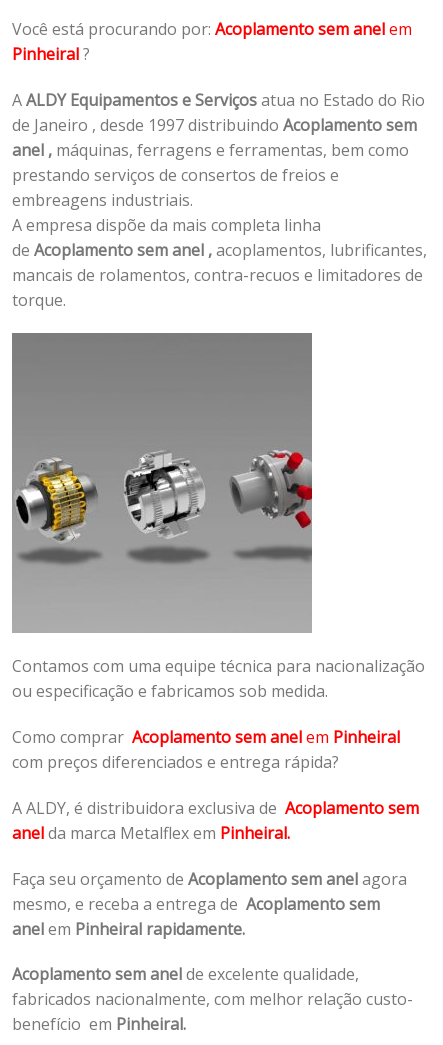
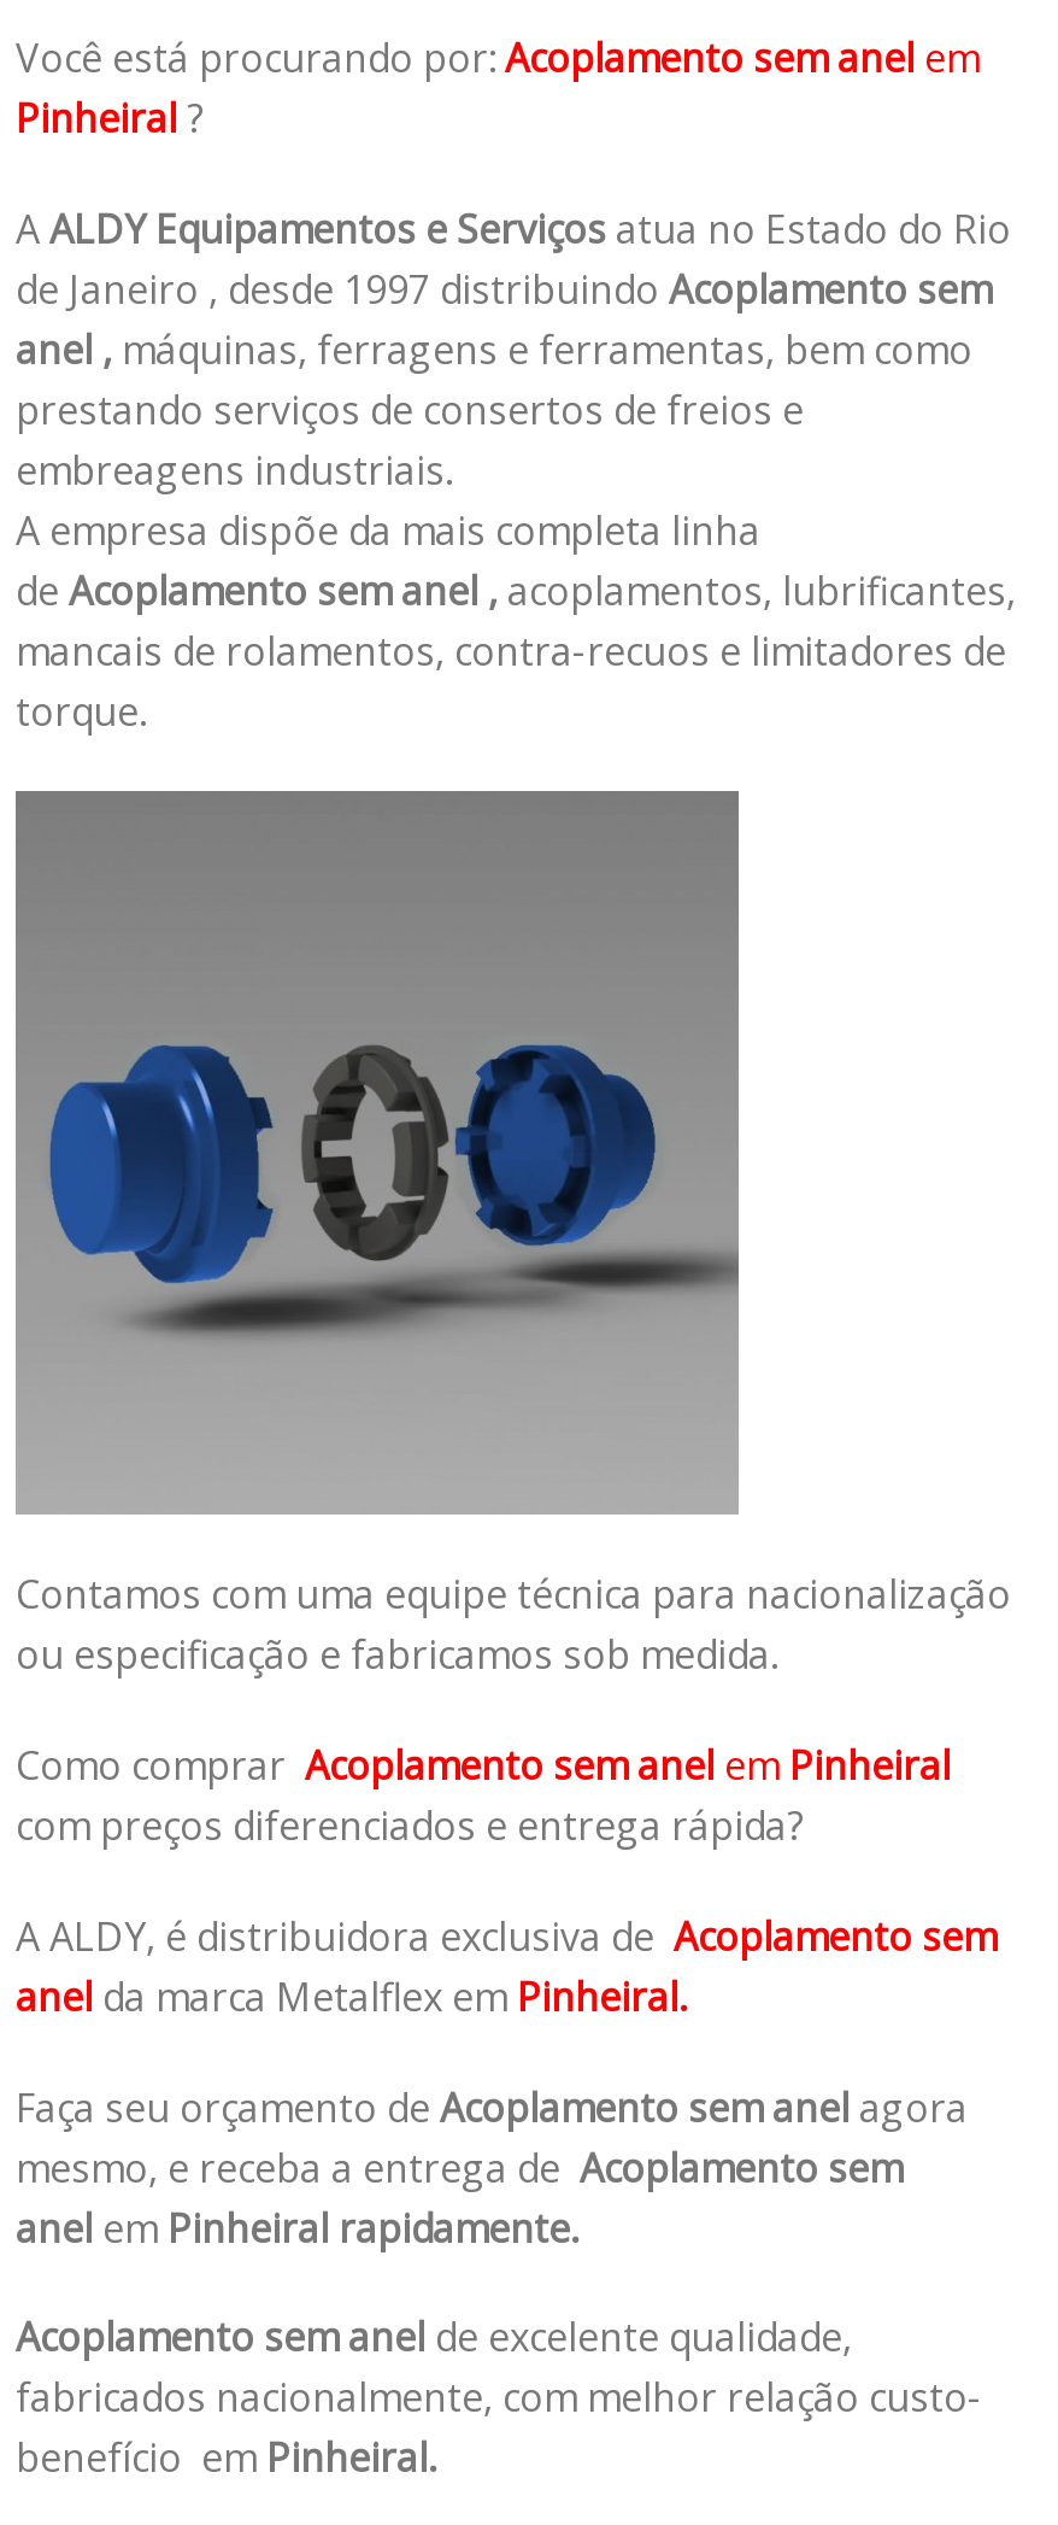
- [image]
+ [image]
